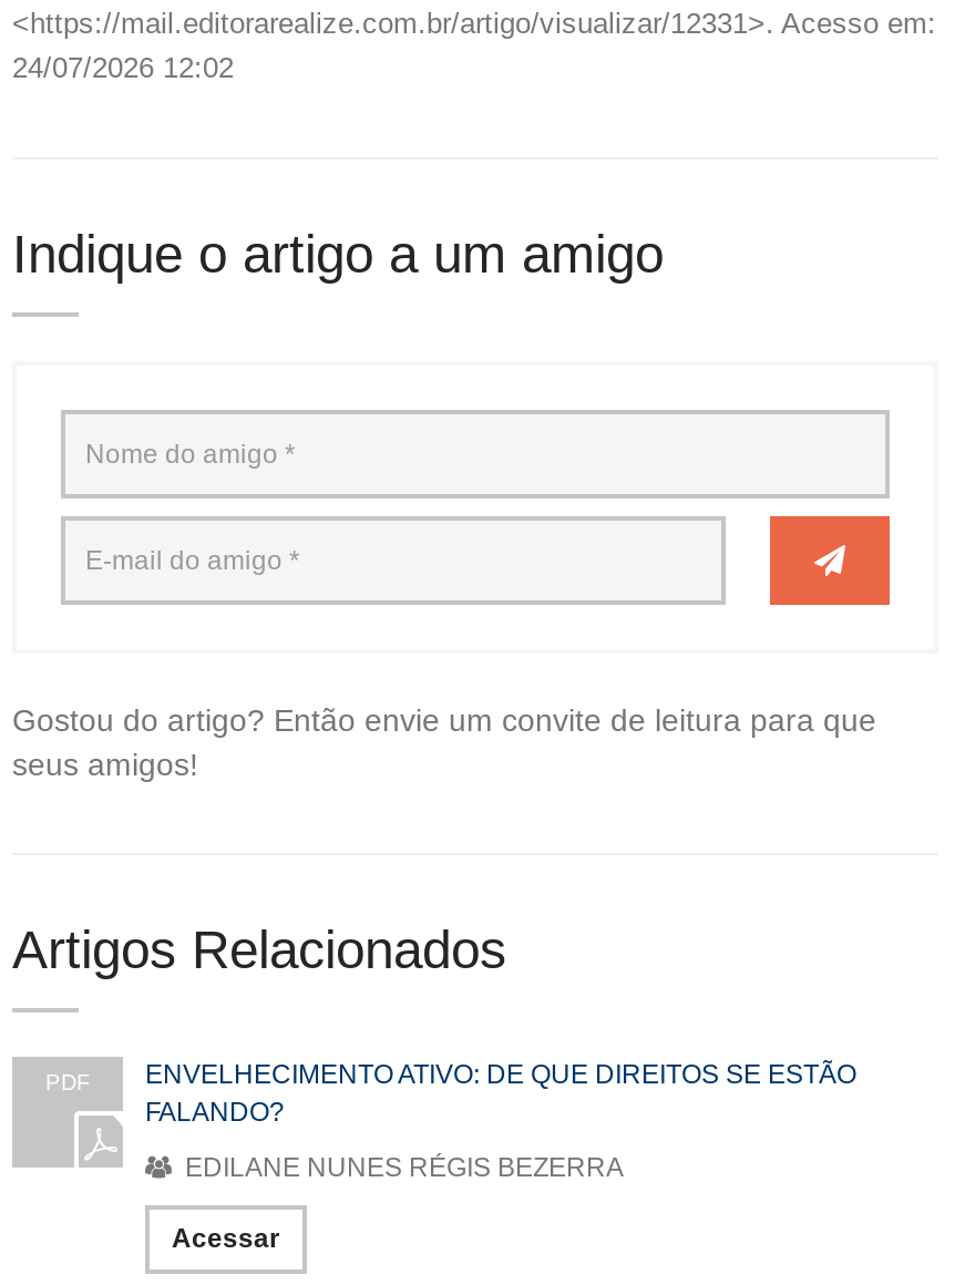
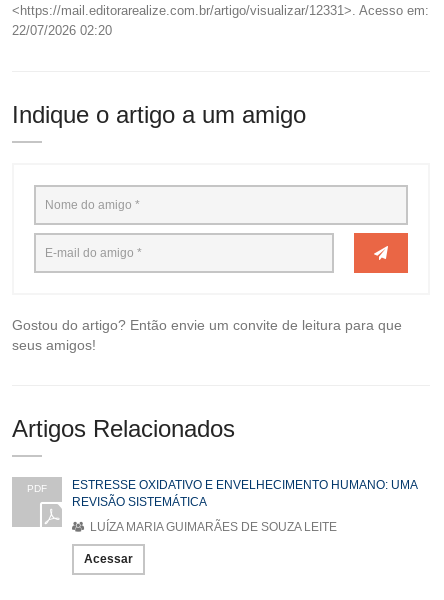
- 24/07/2026 12:02
+ 22/07/2026 02:20

- ENVELHECIMENTO ATIVO: DE QUE DIREITOS SE ESTÃO
- FALANDO?
+ ESTRESSE OXIDATIVO E ENVELHECIMENTO HUMANO: UMA
+ REVISÃO SISTEMÁTICA

- EDILANE NUNES RÉGIS BEZERRA
+ LUÍZA MARIA GUIMARÃES DE SOUZA LEITE
